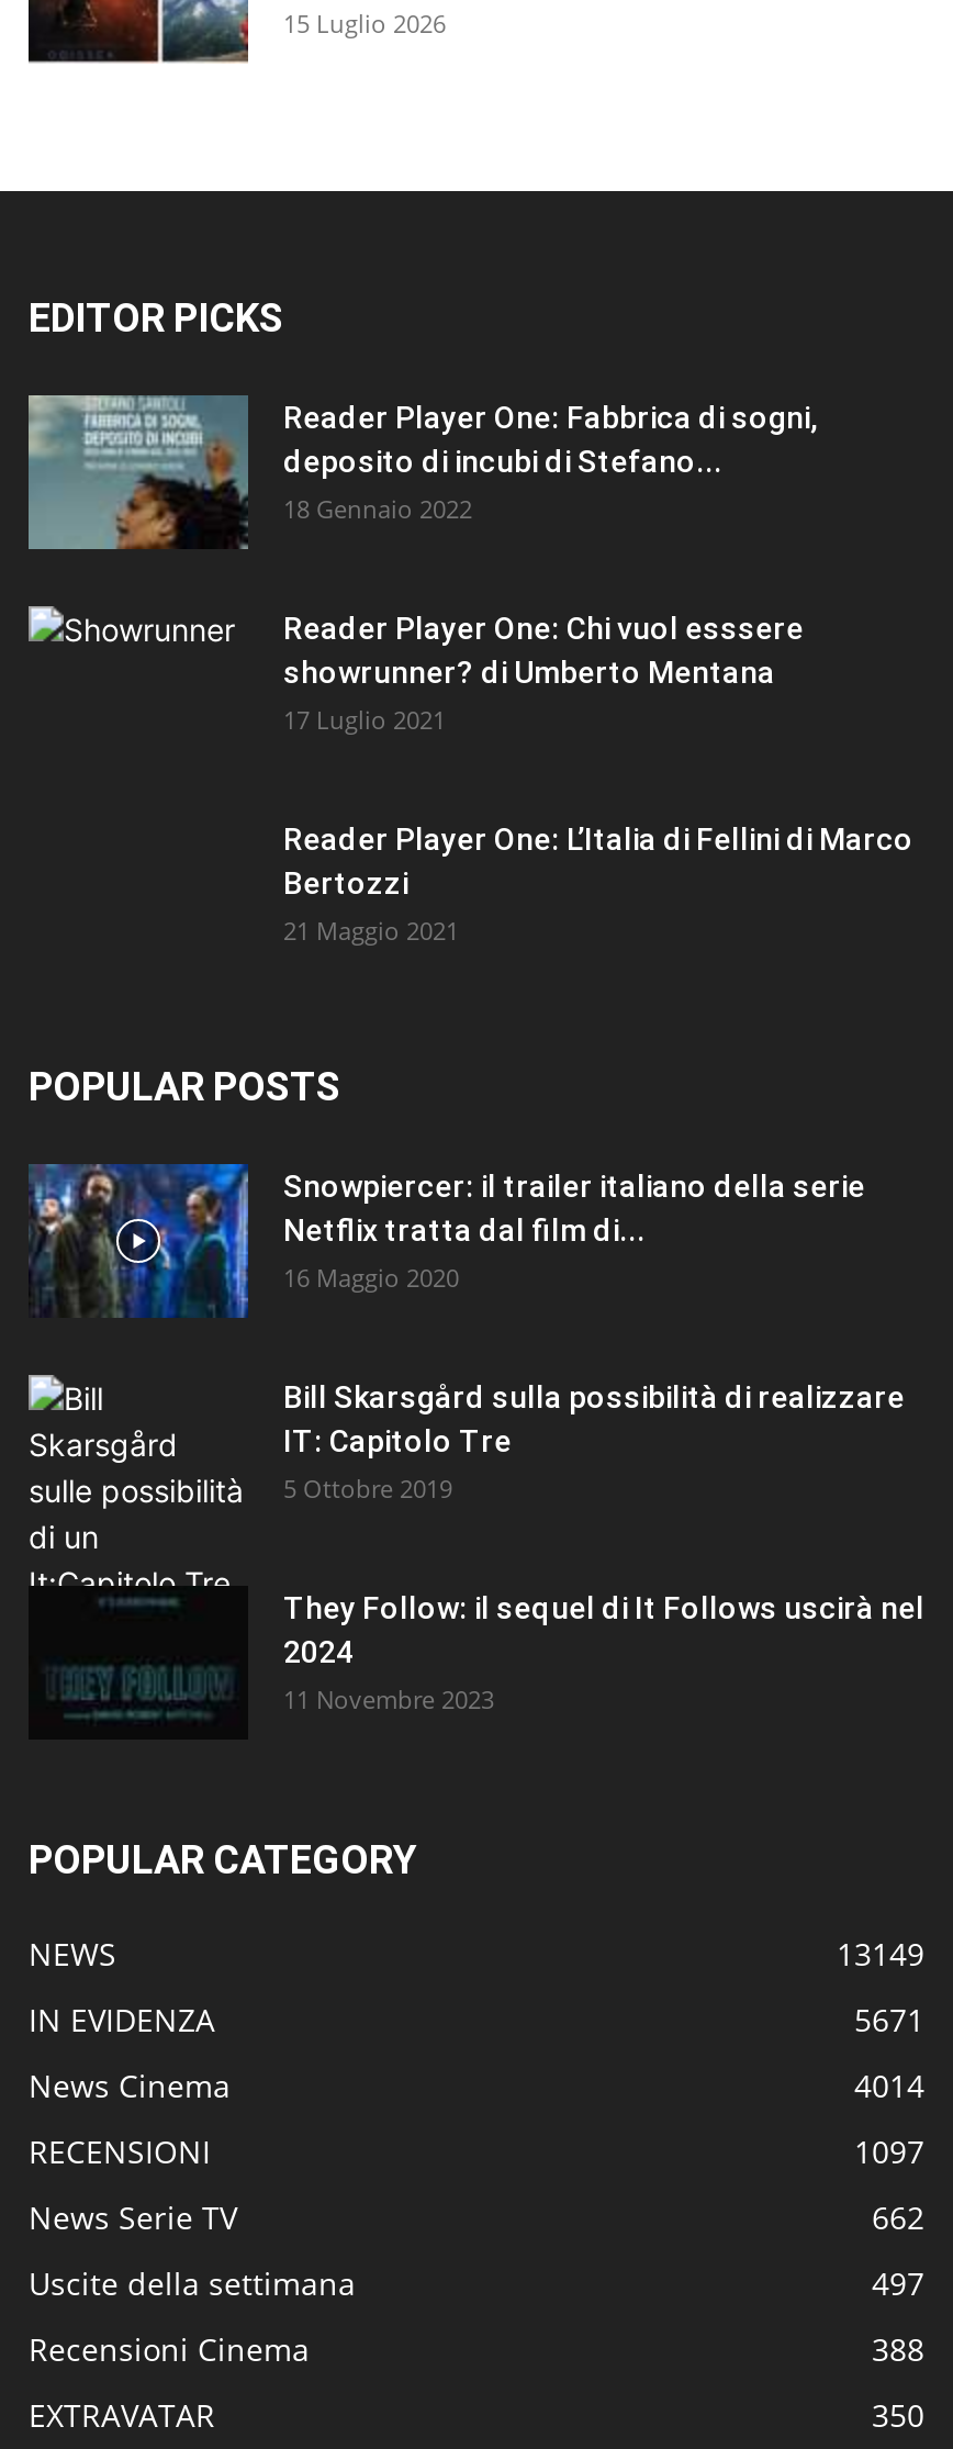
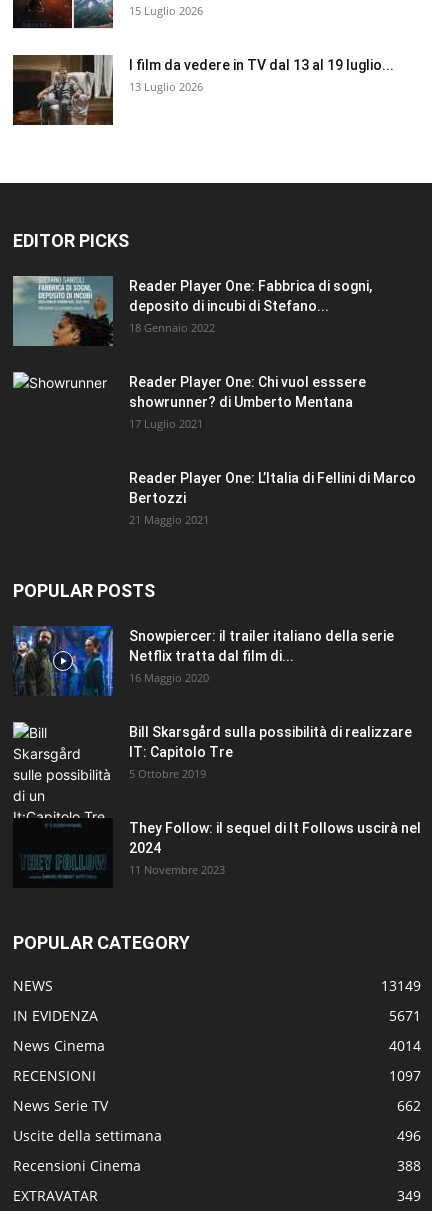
+ [image]
+ I film da vedere in TV dal 13 al 19 luglio...
+ 13 Luglio 2026

- 497
+ 496

- 350
+ 349
